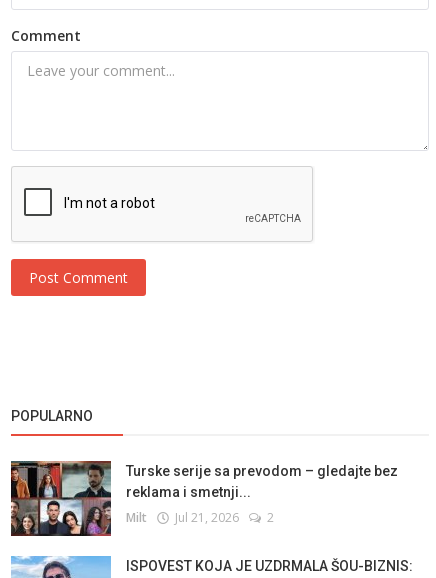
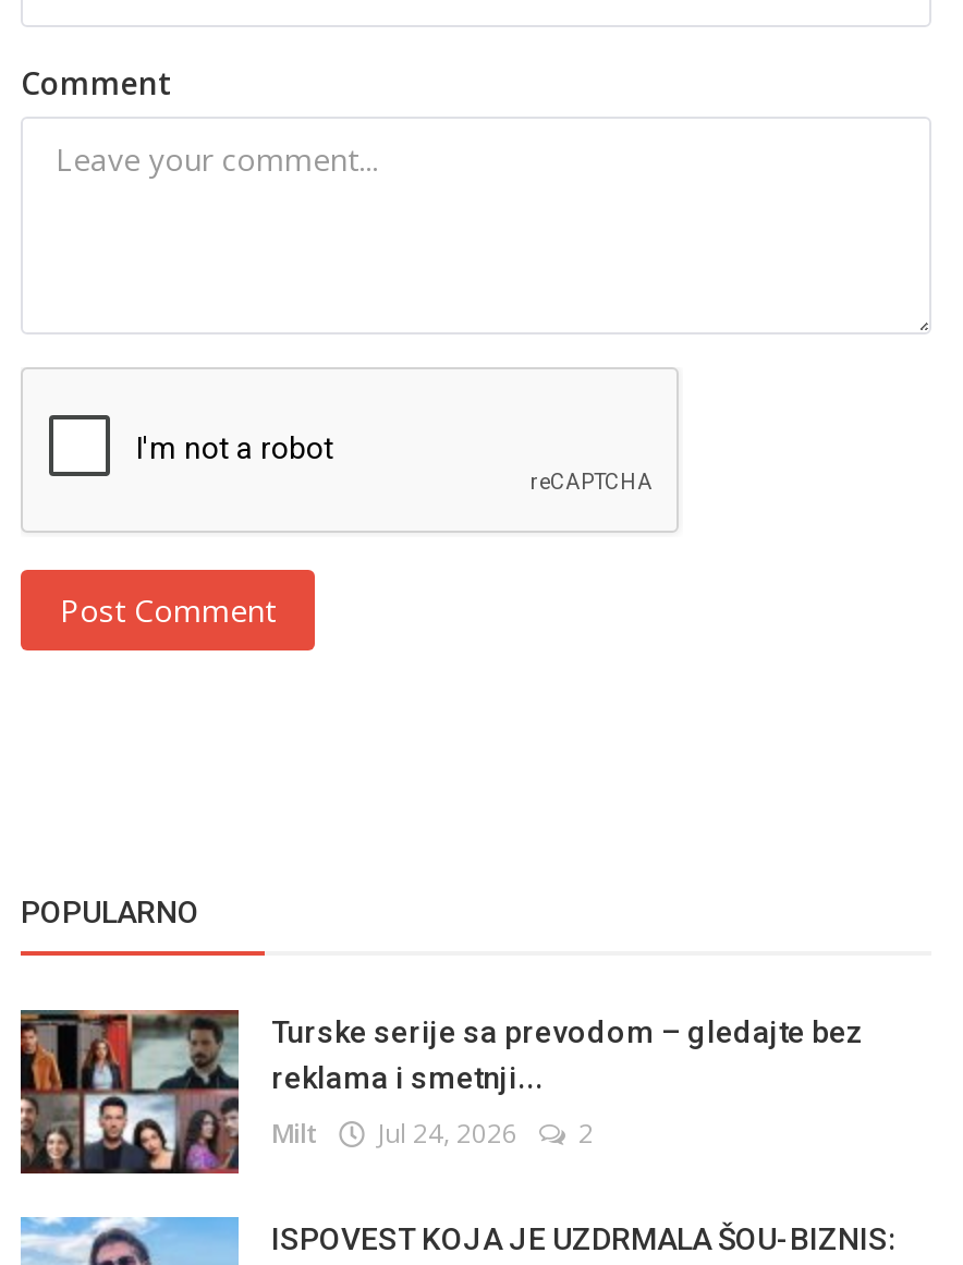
- Milt Jul 21, 2026 2
+ Milt Jul 24, 2026 2
